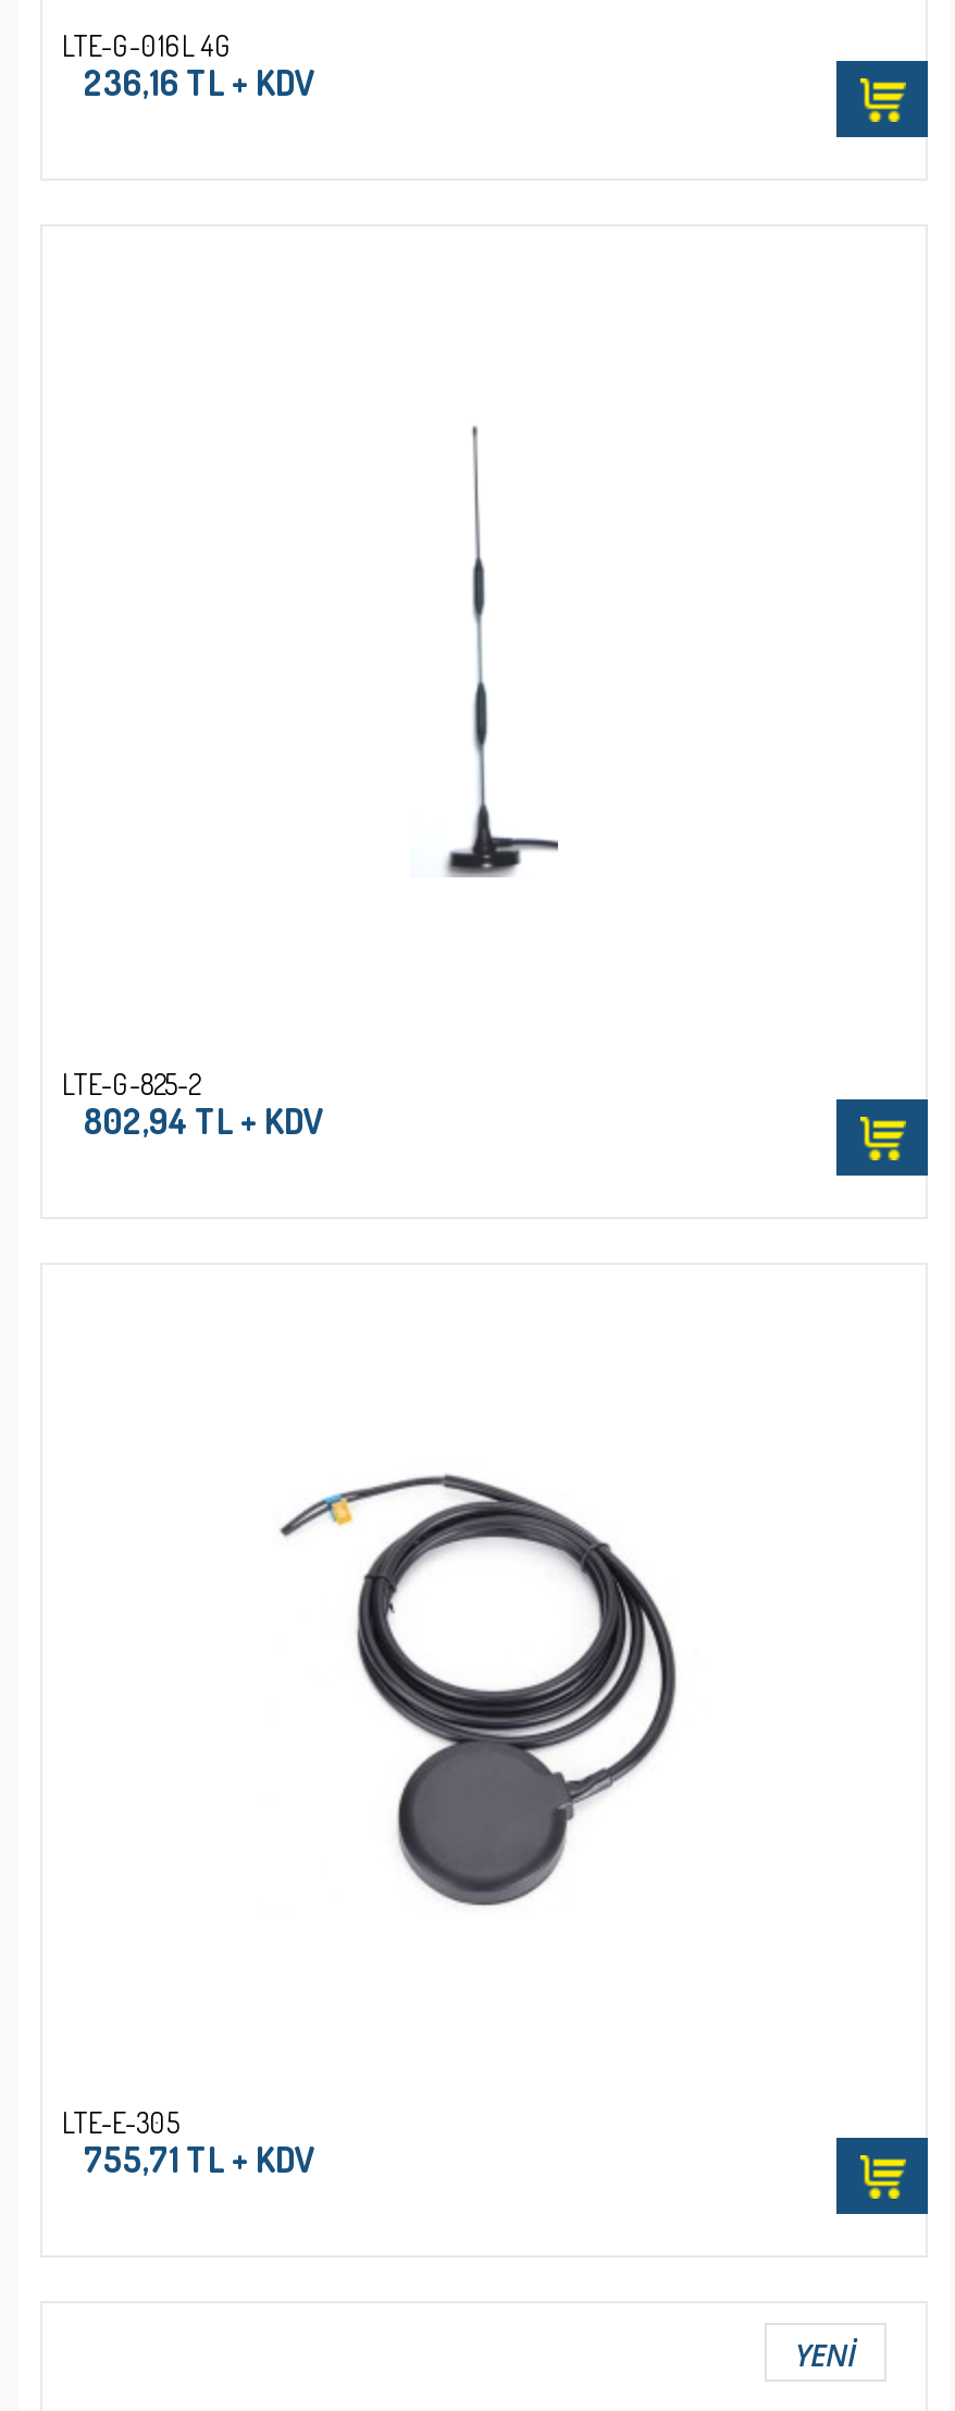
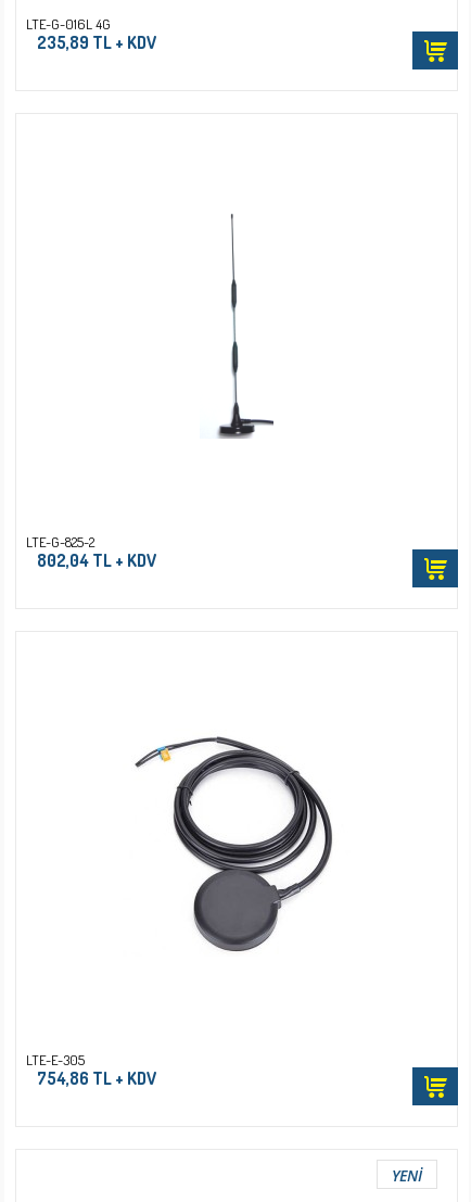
- 236,16 TL + KDV
+ 235,89 TL + KDV

- 802,94 TL + KDV
+ 802,04 TL + KDV

- 755,71 TL + KDV
+ 754,86 TL + KDV
